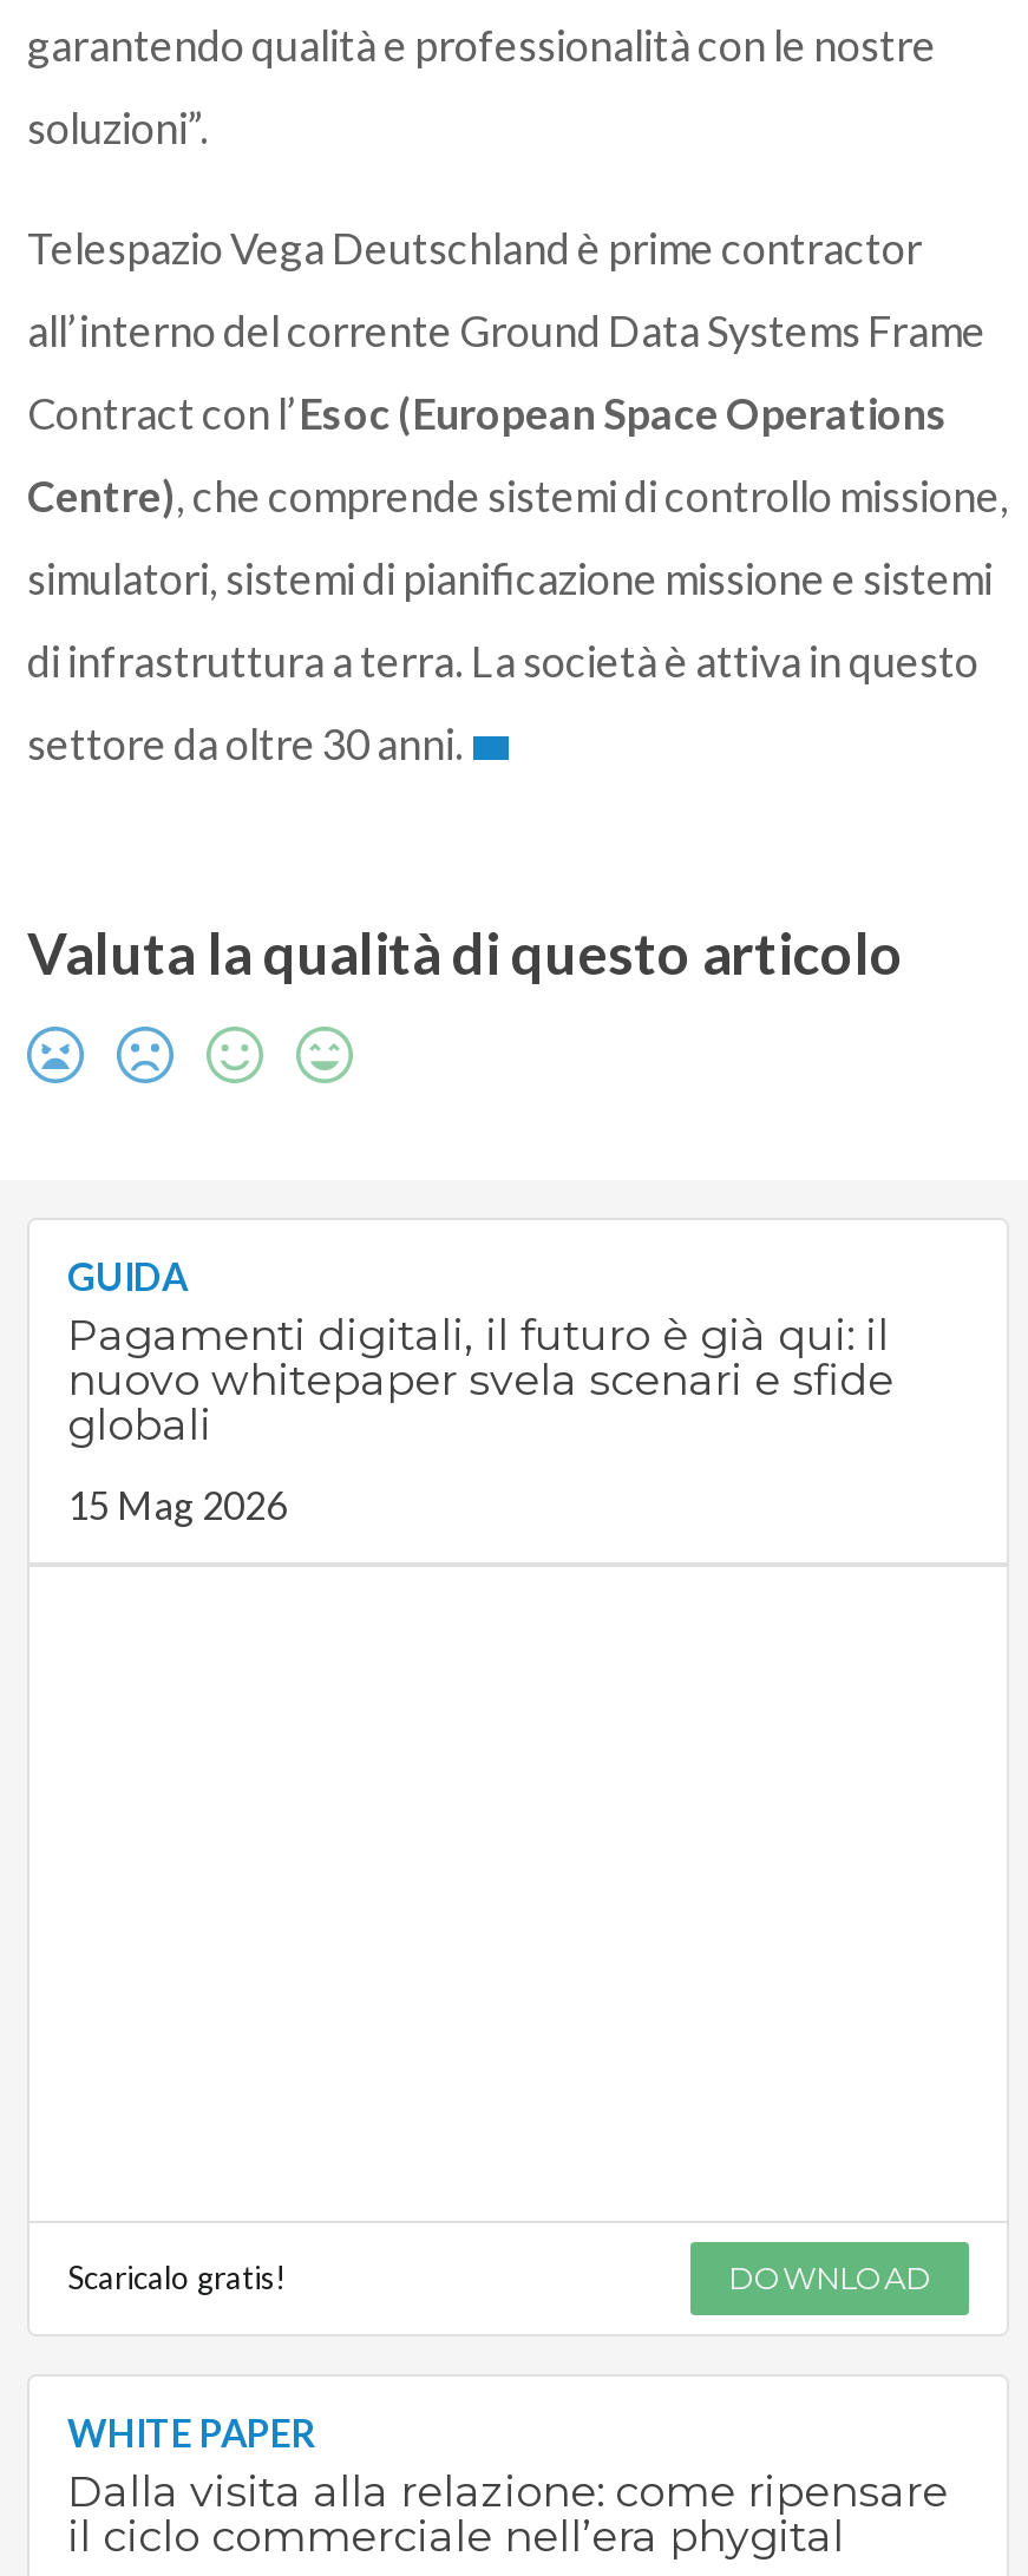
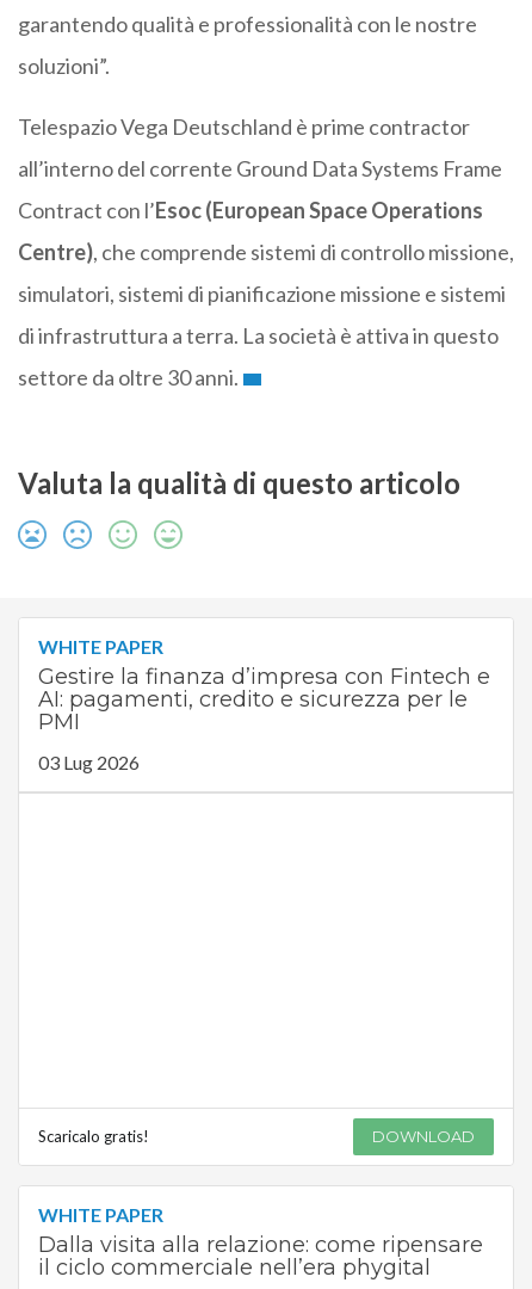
- GUIDA
- Pagamenti digitali, il futuro è già qui: il
- nuovo whitepaper svela scenari e sfide
- globali
+ WHITE PAPER
+ Gestire la finanza d’impresa con Fintech e
+ AI: pagamenti, credito e sicurezza per le
+ PMI

- 15 Mag 2026
+ 03 Lug 2026
